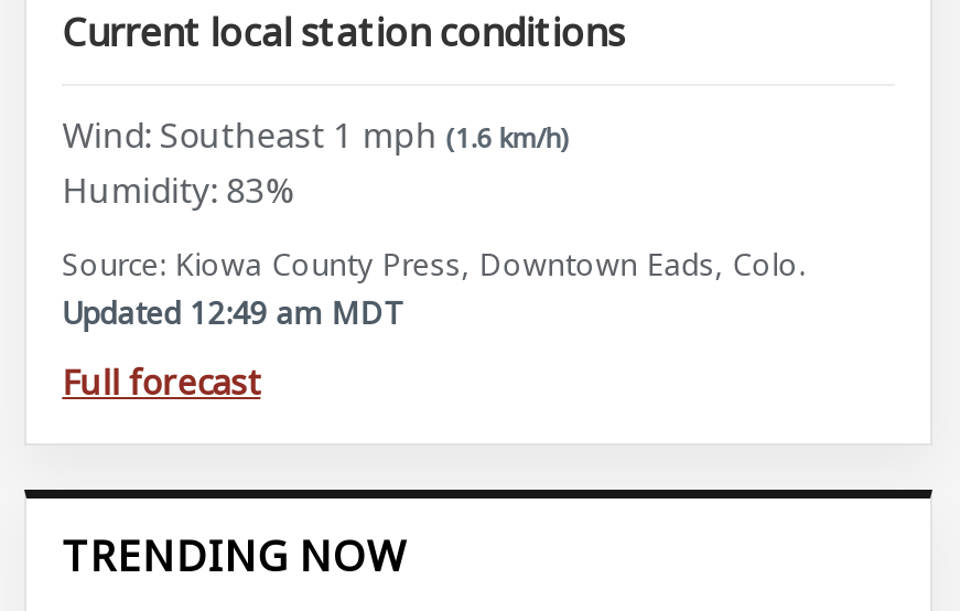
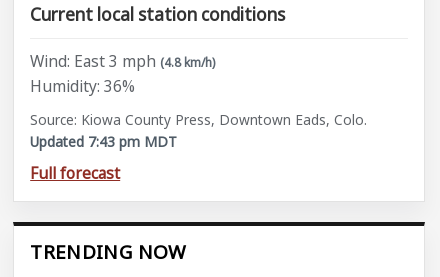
- Wind: Southeast 1 mph (1.6 km/h)
+ Wind: East 3 mph (4.8 km/h)

- Humidity: 83%
+ Humidity: 36%

- Updated 12:49 am MDT
+ Updated 7:43 pm MDT
